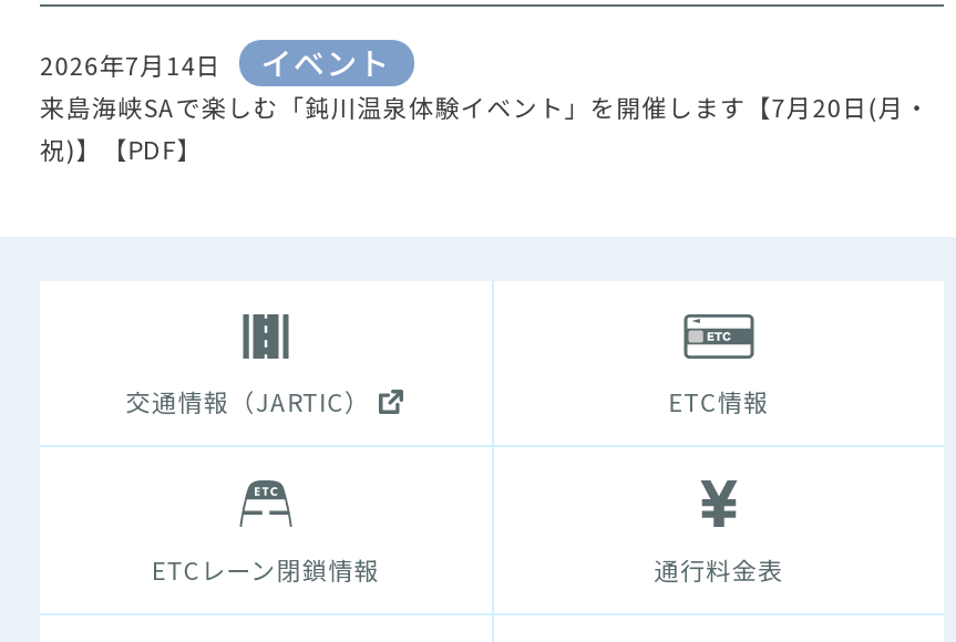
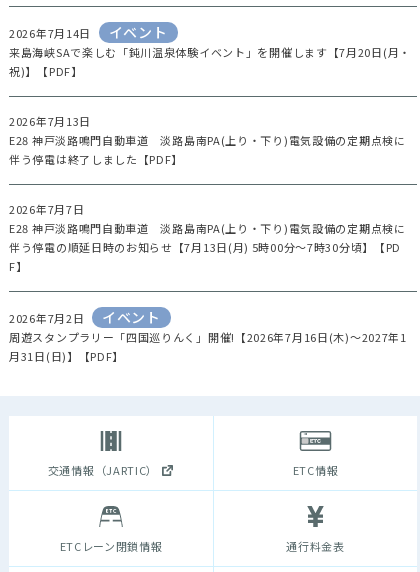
+ 2026年7月13日
+ E28 神戸淡路鳴門自動車道 淡路島南PA(上り・下り)電気設備の定期点検に
+ 伴う停電は終了しました【PDF】
+ 2026年7月7日
+ E28 神戸淡路鳴門自動車道 淡路島南PA(上り・下り)電気設備の定期点検に
+ 伴う停電の順延日時のお知らせ【7月13日(月) 5時00分～7時30分頃】【PD
+ F】
+ 2026年7月2日
+ イベント
+ 周遊スタンプラリー「四国巡りんく」開催!【2026年7月16日(木)～2027年1
+ 月31日(日)】【PDF】
